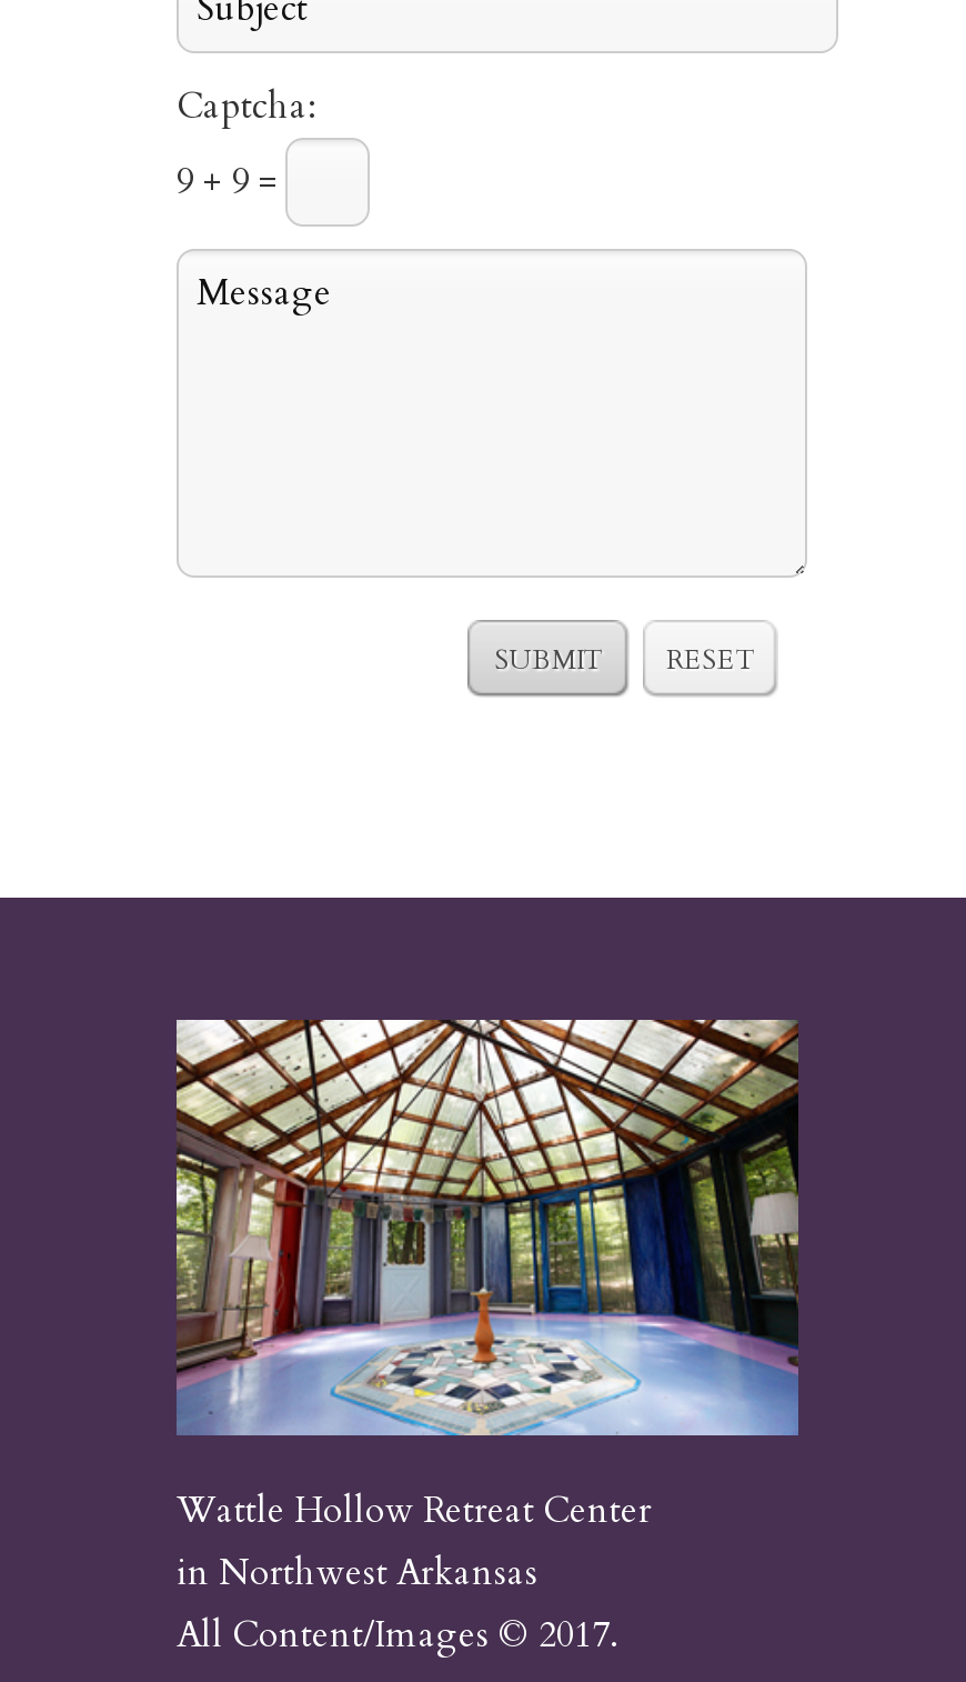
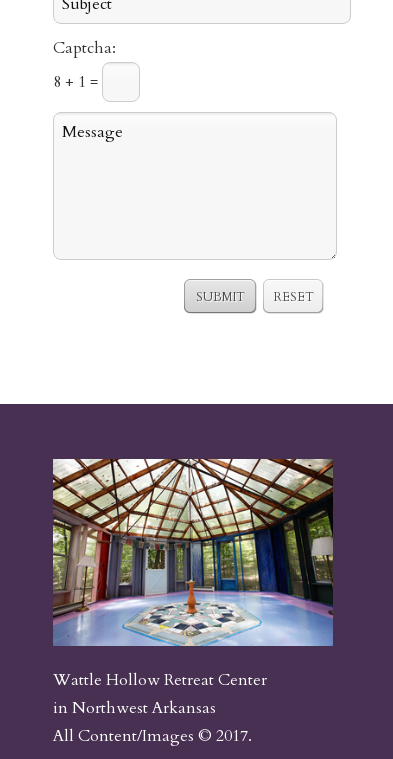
- 9 + 9 =
+ 8 + 1 =
